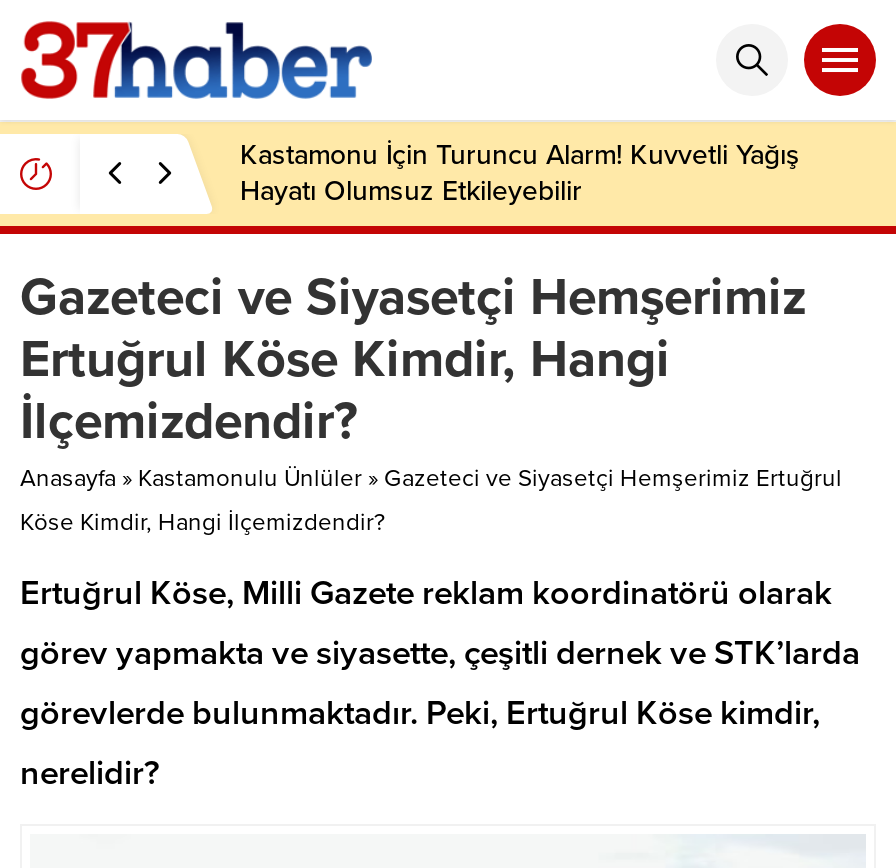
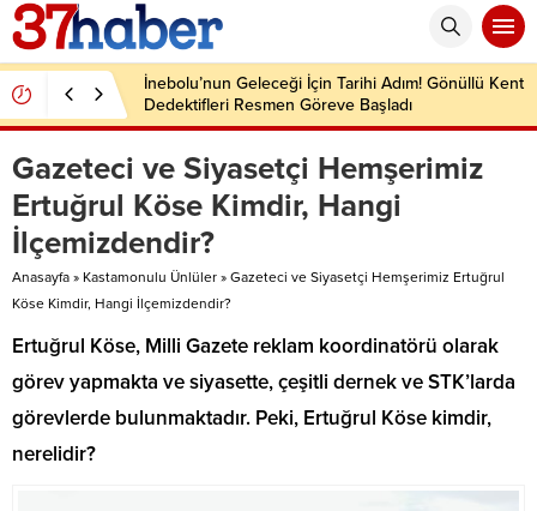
- Kastamonu İçin Turuncu Alarm! Kuvvetli Yağış
- Hayatı Olumsuz Etkileyebilir
+ İnebolu’nun Geleceği İçin Tarihi Adım! Gönüllü Kent
+ Dedektifleri Resmen Göreve Başladı
